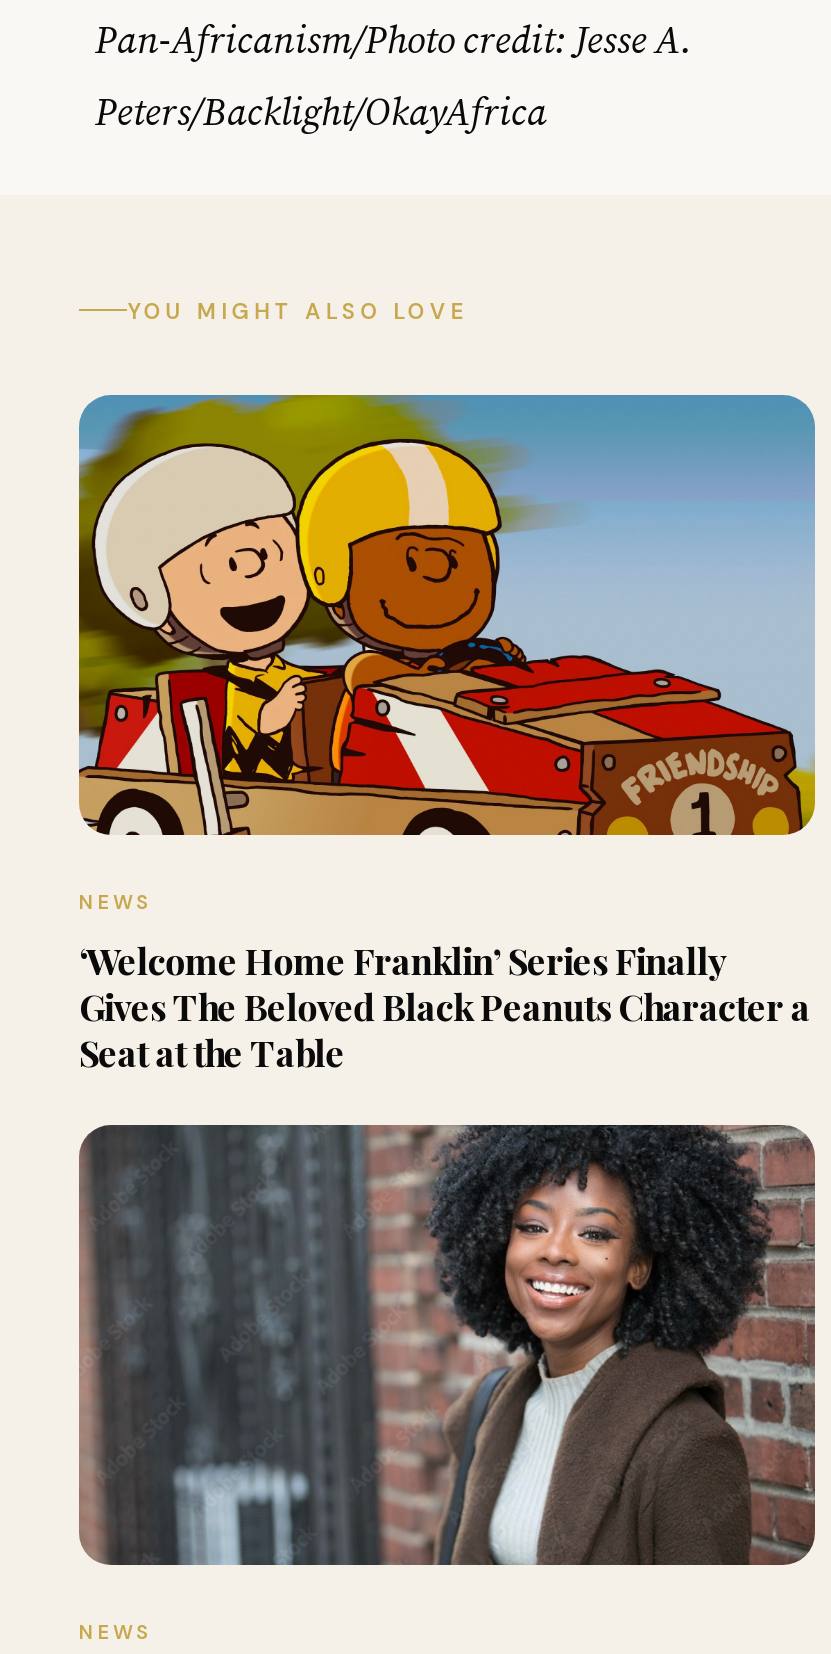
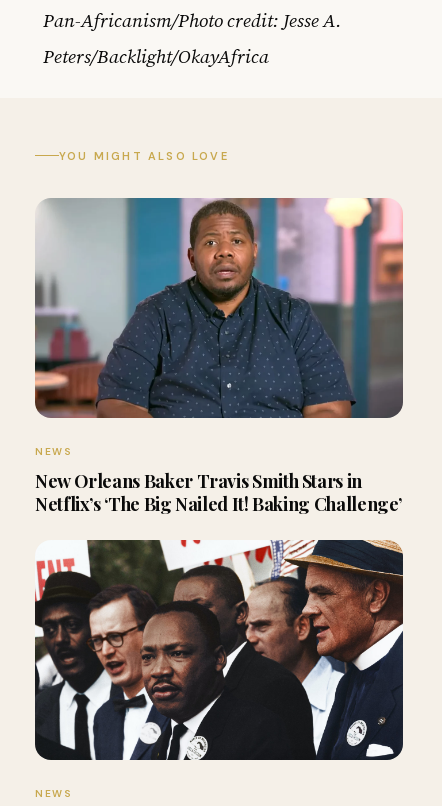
- [image]
+ [image]

- ‘Welcome Home Franklin’ Series Finally
- Gives The Beloved Black Peanuts Character a
- Seat at the Table
+ New Orleans Baker Travis Smith Stars in
+ Netflix’s ‘The Big Nailed It! Baking Challenge’

- [image]
+ [image]
